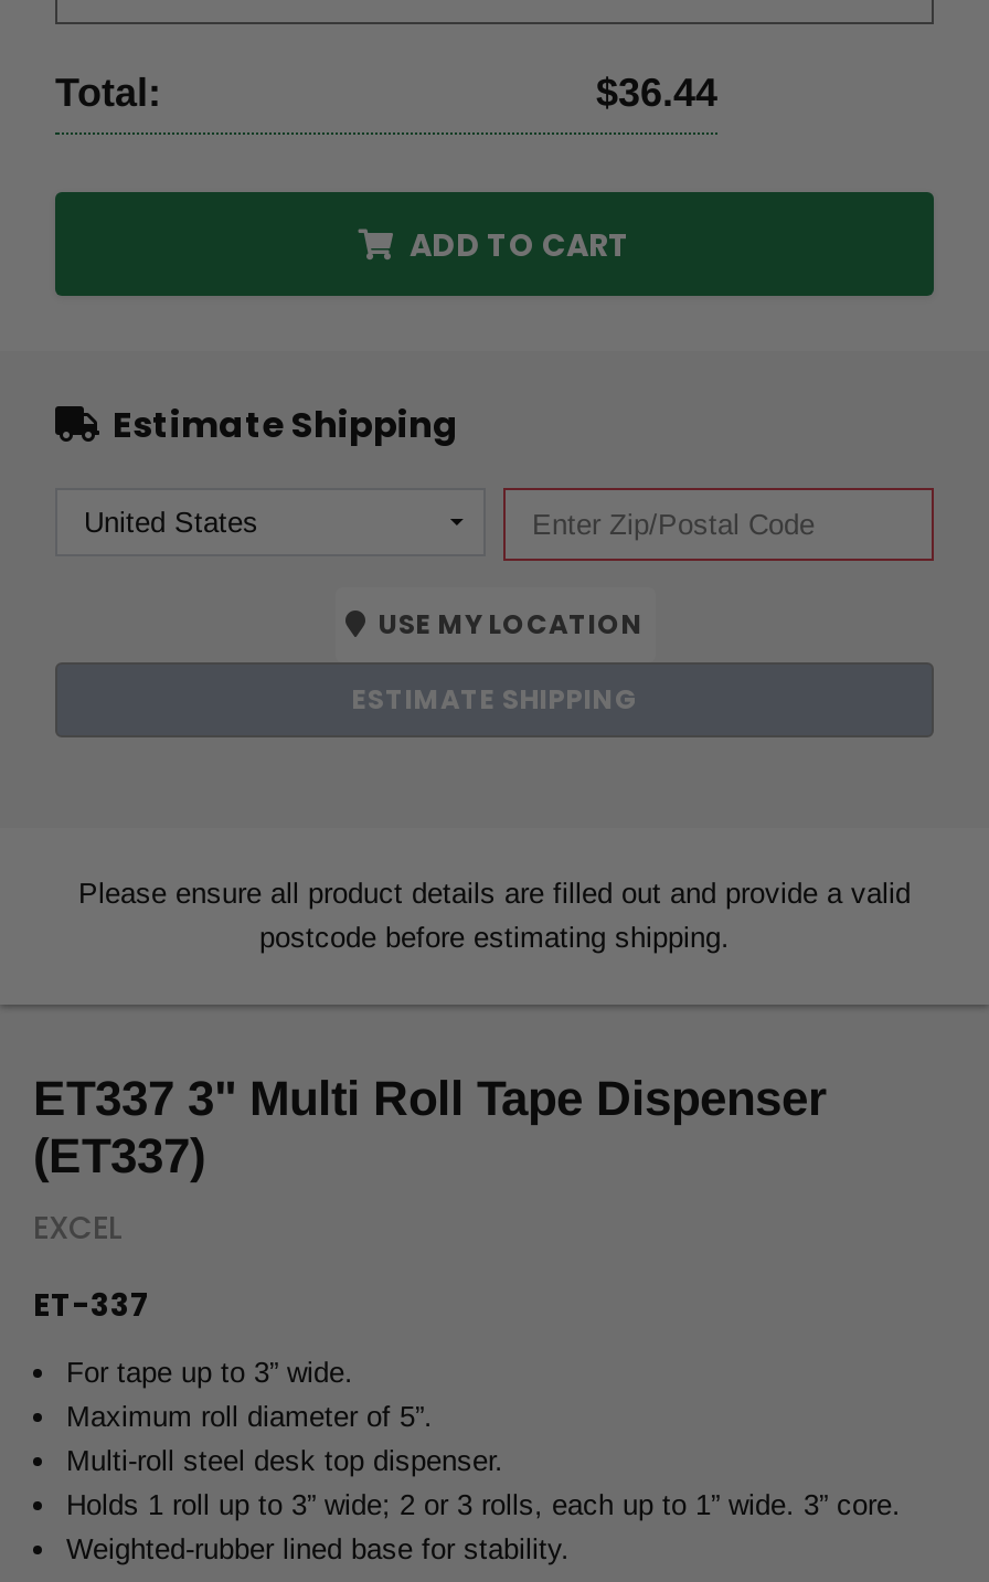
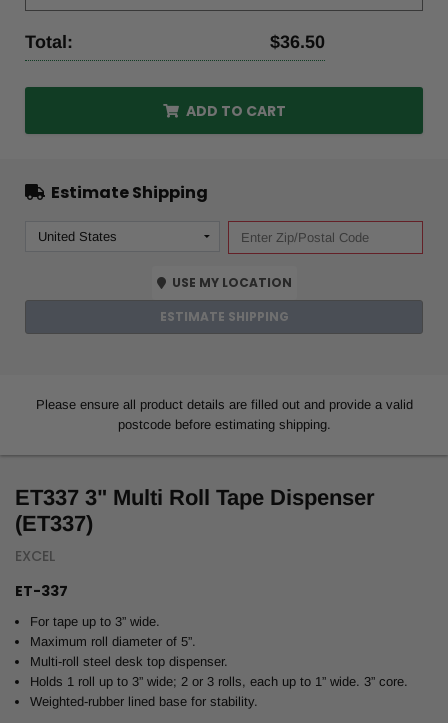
- $36.44
+ $36.50
